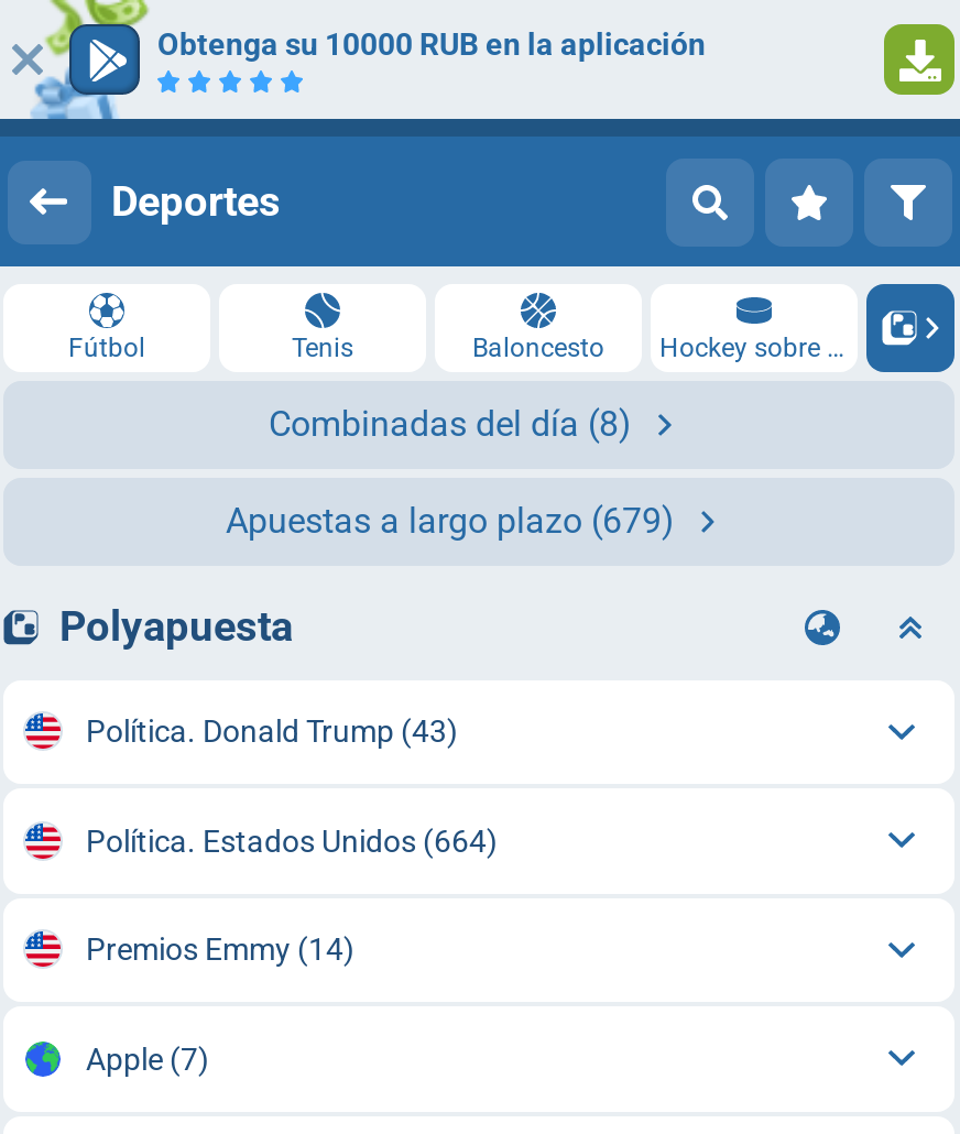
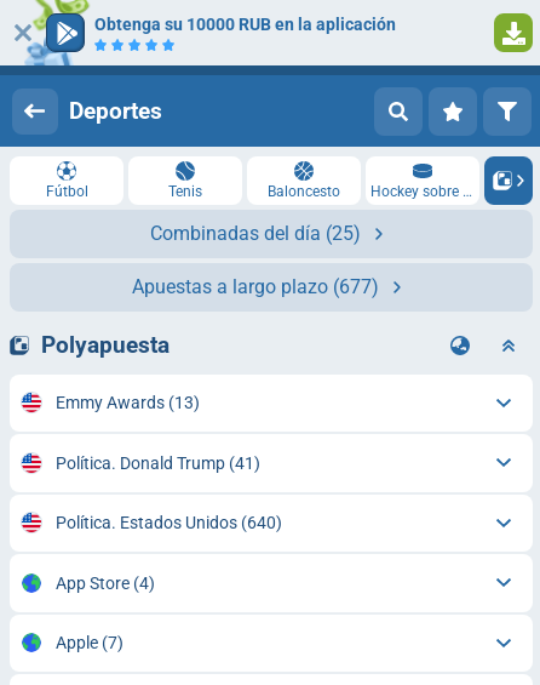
- Combinadas del día (8)
+ Combinadas del día (25)

- Apuestas a largo plazo (679)
+ Apuestas a largo plazo (677)

- Política. Donald Trump (43)
- Política. Estados Unidos (664)
- Premios Emmy (14)
+ Emmy Awards (13)
+ Política. Donald Trump (41)
+ Política. Estados Unidos (640)
+ App Store (4)
